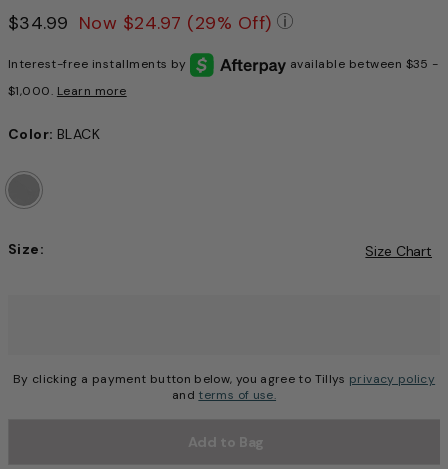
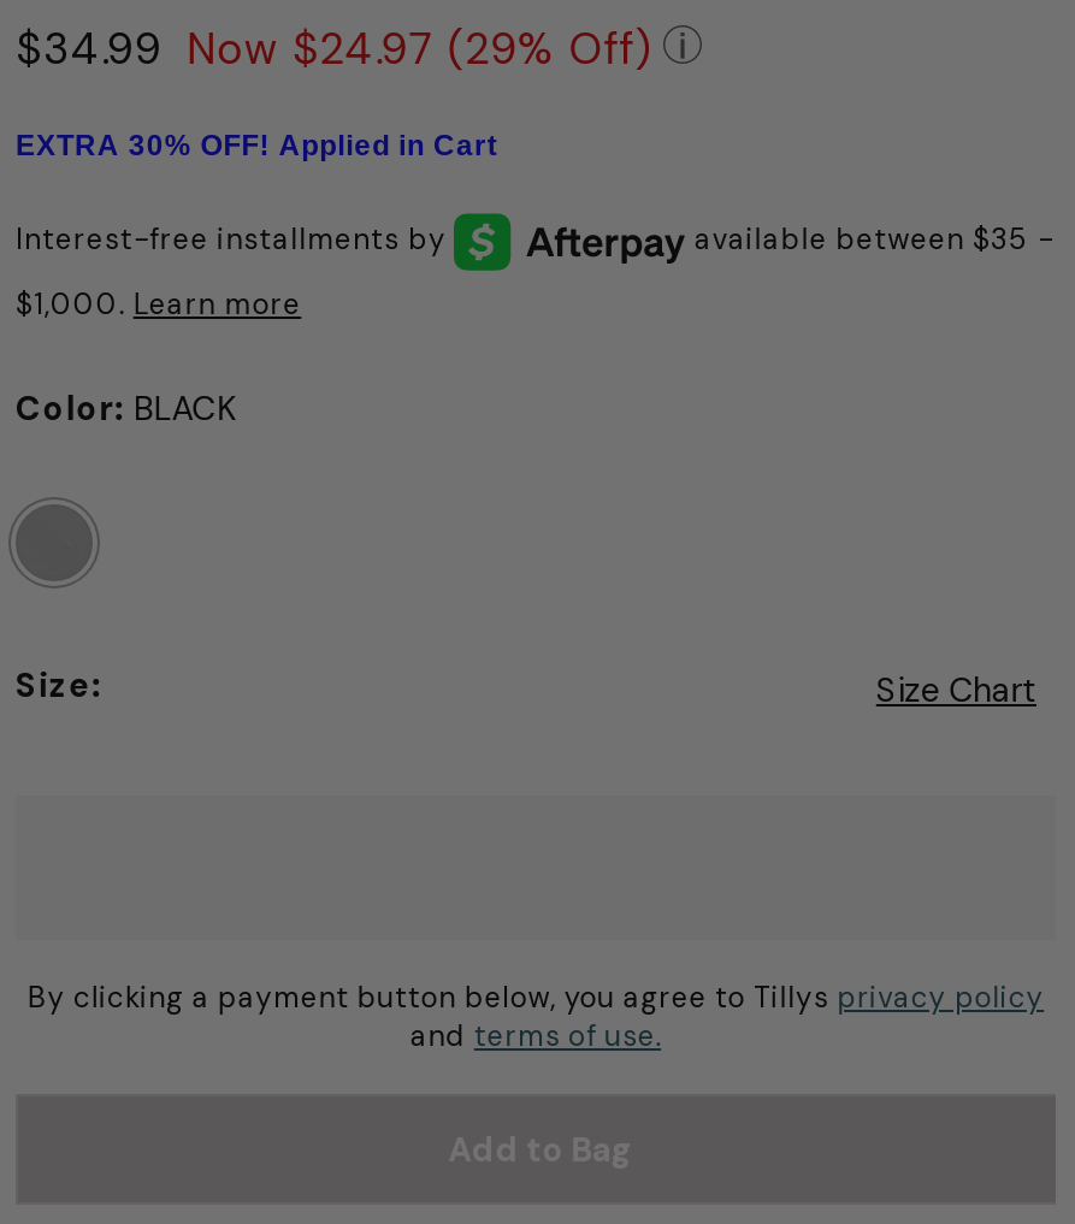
+ EXTRA 30% OFF! Applied in Cart
